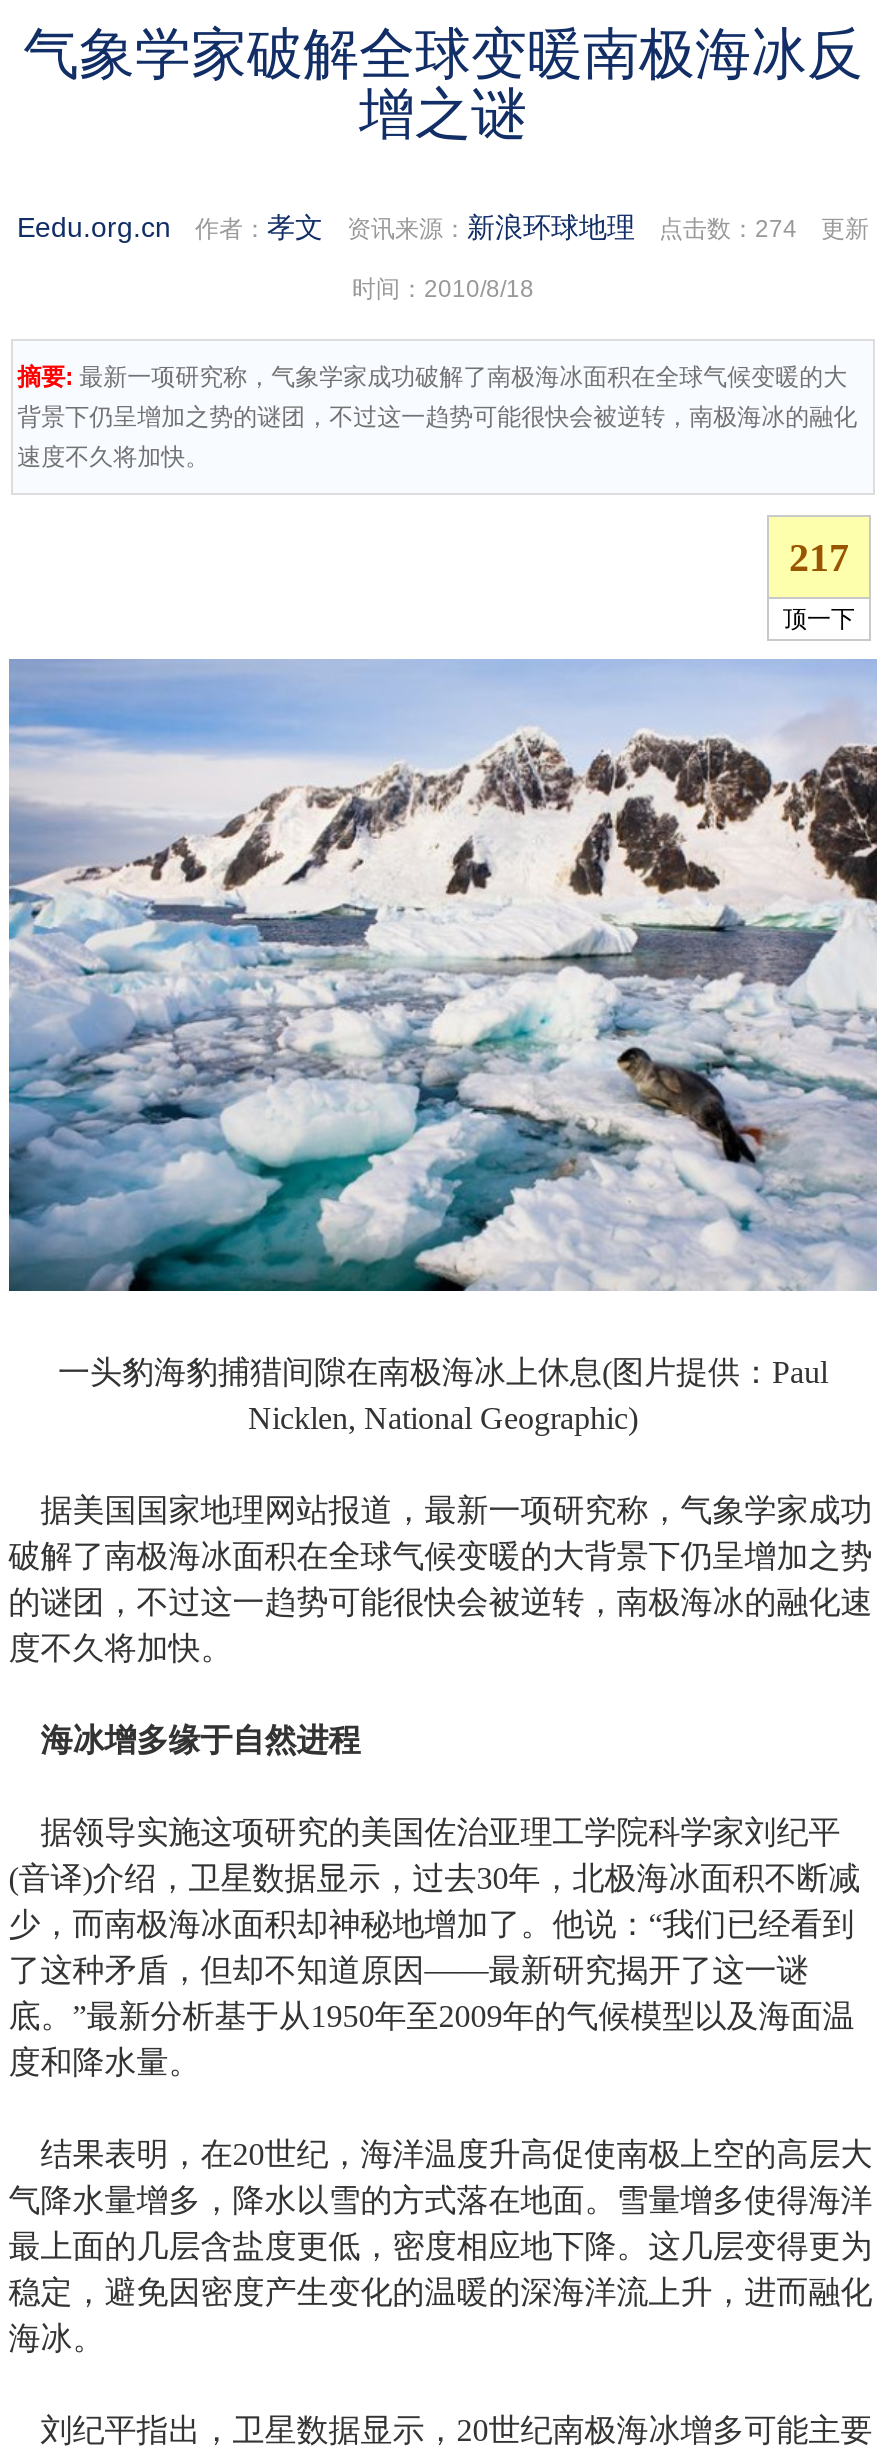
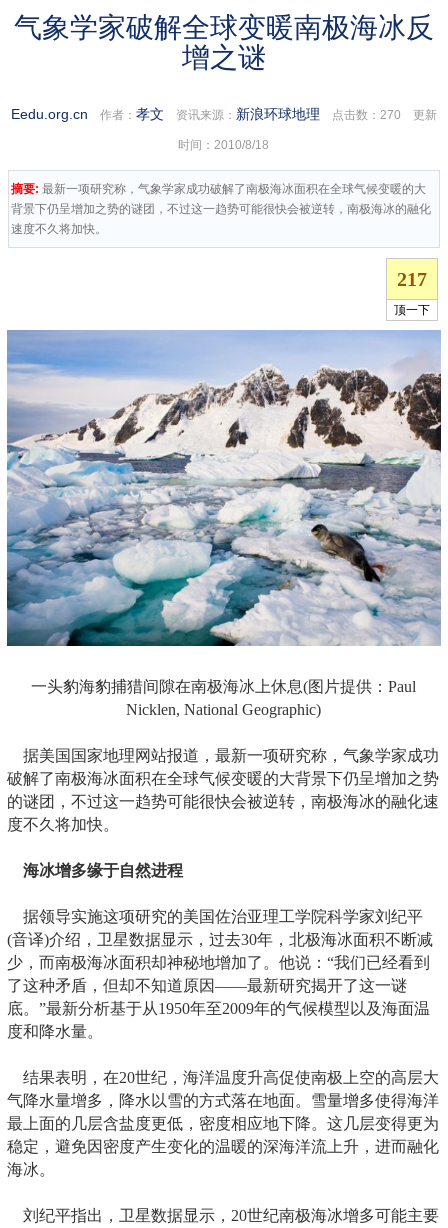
- Eedu.org.cn作者：孝文资讯来源：新浪环球地理点击数：274 更新
+ Eedu.org.cn作者：孝文资讯来源：新浪环球地理点击数：270 更新
